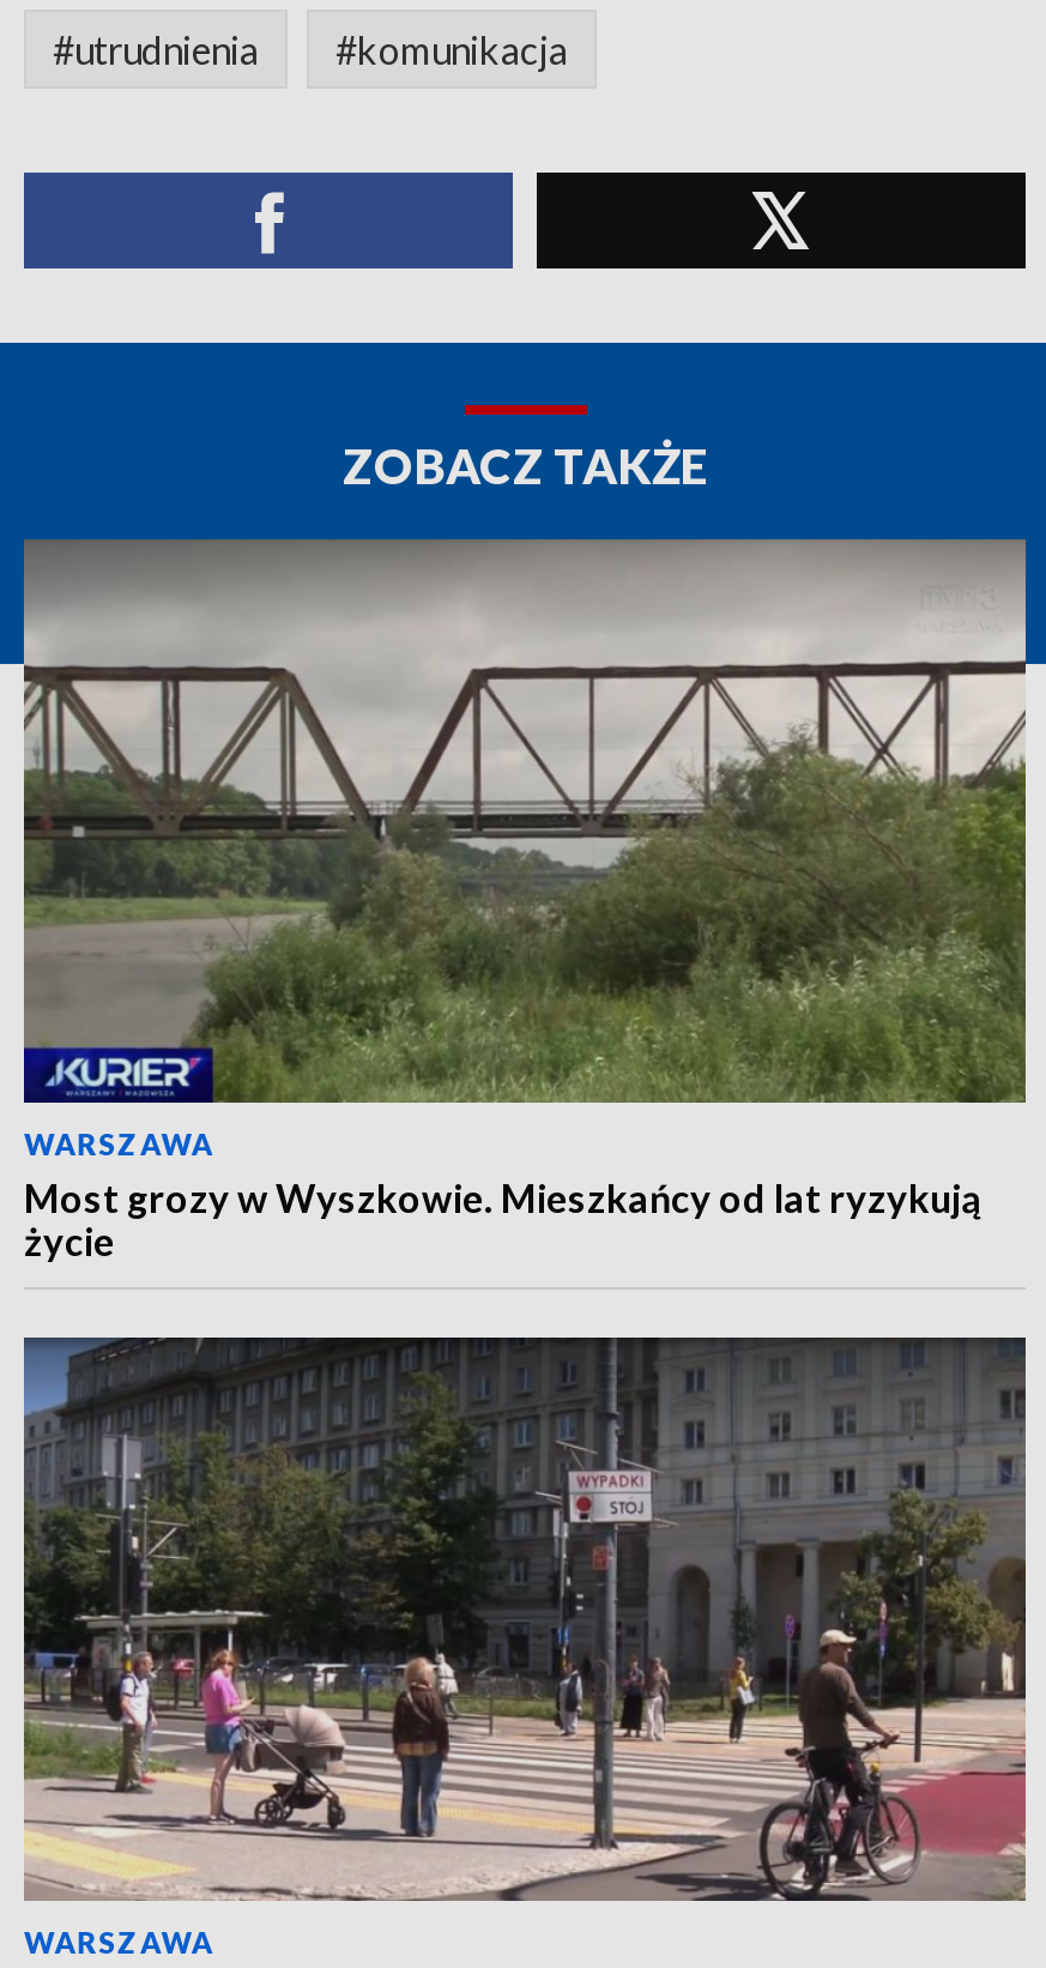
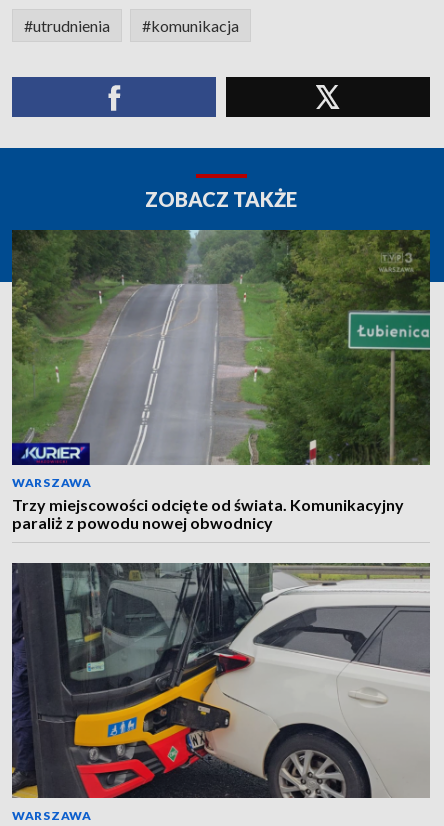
- [image]
- Most grozy w Wyszkowie. Mieszkańcy od lat ryzykują
- życie
+ [image]
+ Trzy miejscowości odcięte od świata. Komunikacyjny
+ paraliż z powodu nowej obwodnicy

- [image]
+ [image]
